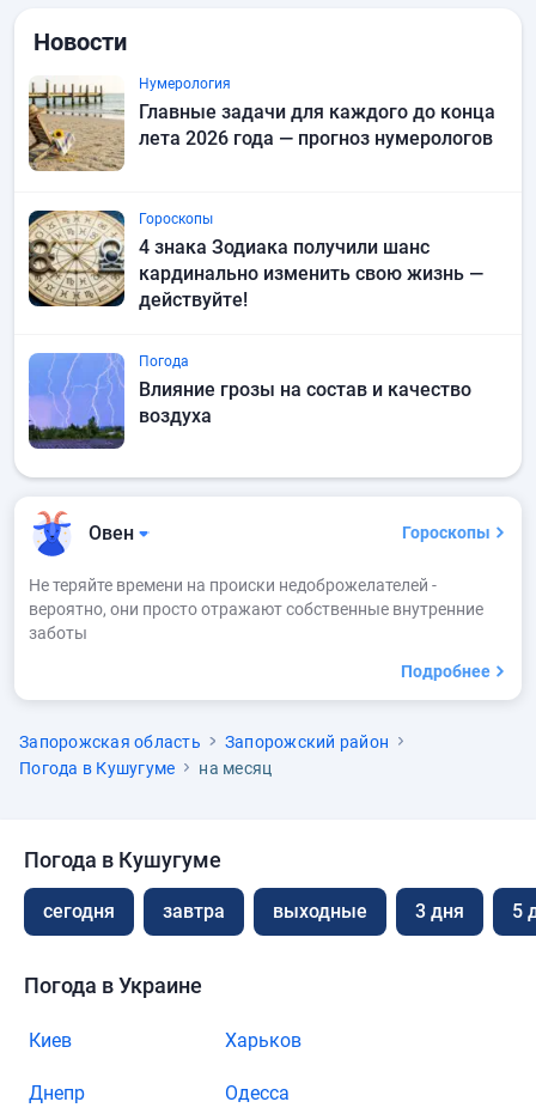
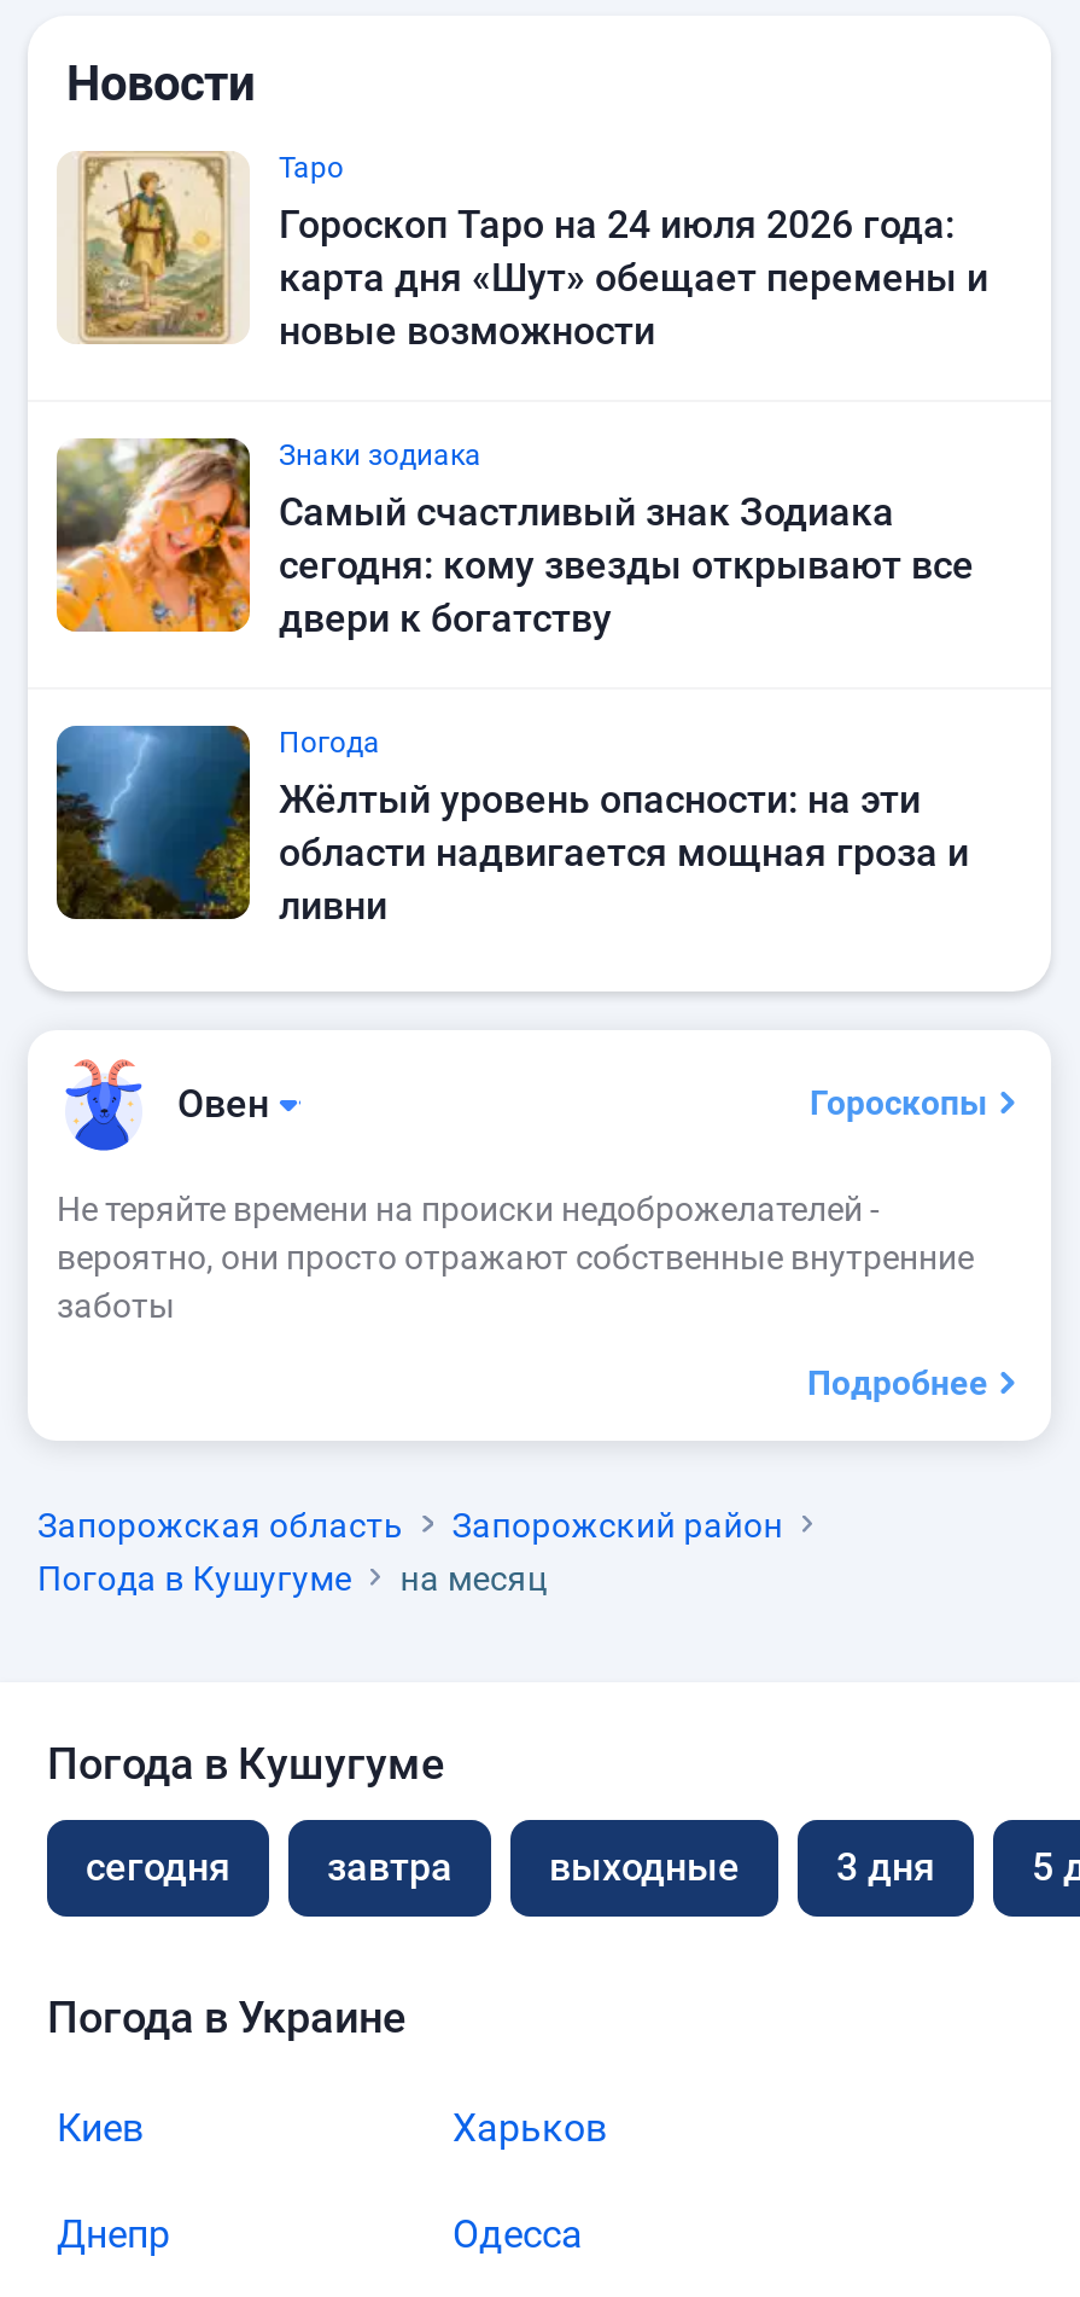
- [image]
- Нумерология
- Главные задачи для каждого до конца
- лета 2026 года — прогноз нумерологов
+ [image]
+ Таро
+ Гороскоп Таро на 24 июля 2026 года:
+ карта дня «Шут» обещает перемены и
+ новые возможности

- [image]
- Гороскопы
- 4 знака Зодиака получили шанс
- кардинально изменить свою жизнь —
- действуйте!
+ [image]
+ Знаки зодиака
+ Самый счастливый знак Зодиака
+ сегодня: кому звезды открывают все
+ двери к богатству

- [image]
- Влияние грозы на состав и качество
- воздуха
+ [image]
+ Жёлтый уровень опасности: на эти
+ области надвигается мощная гроза и
+ ливни
